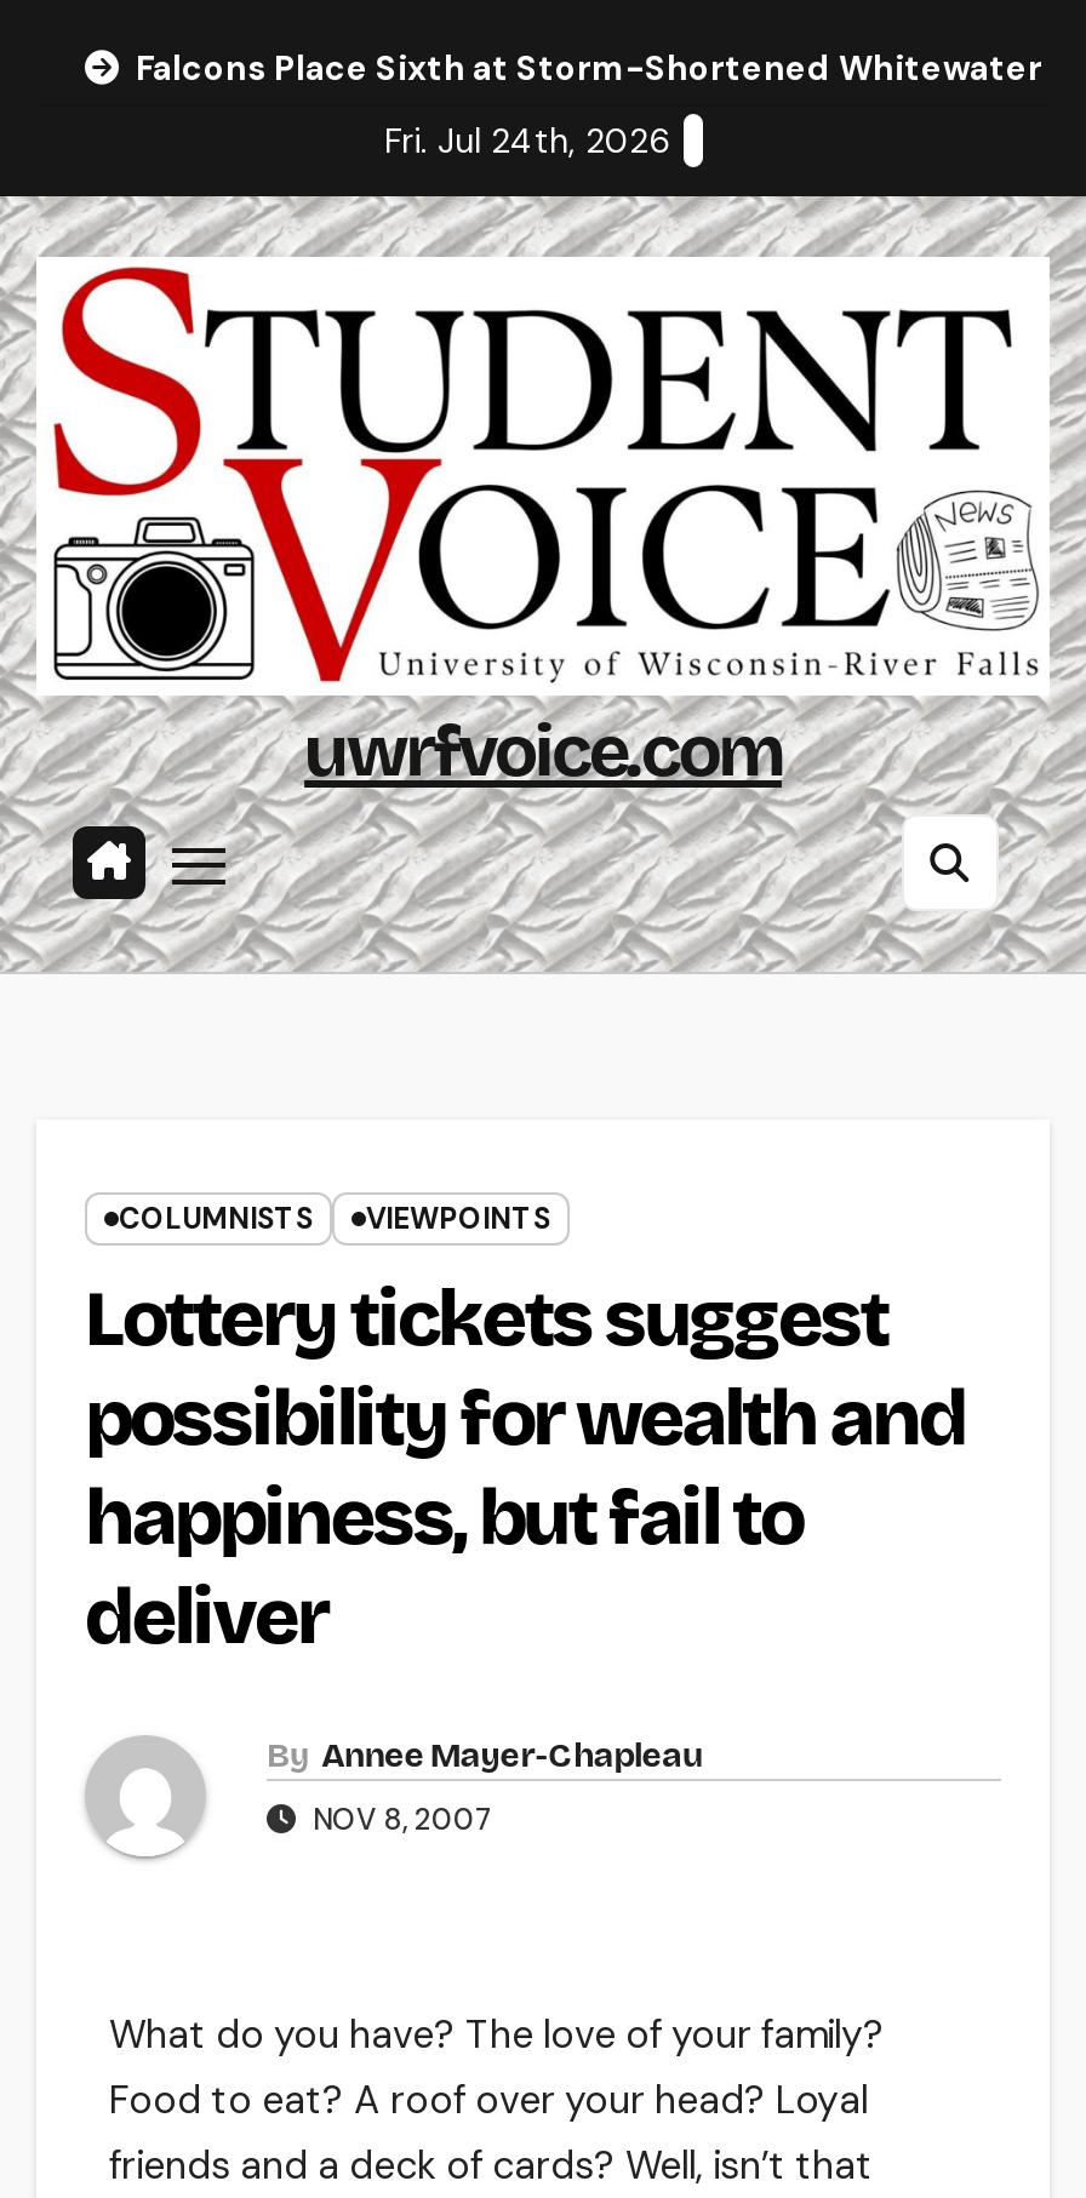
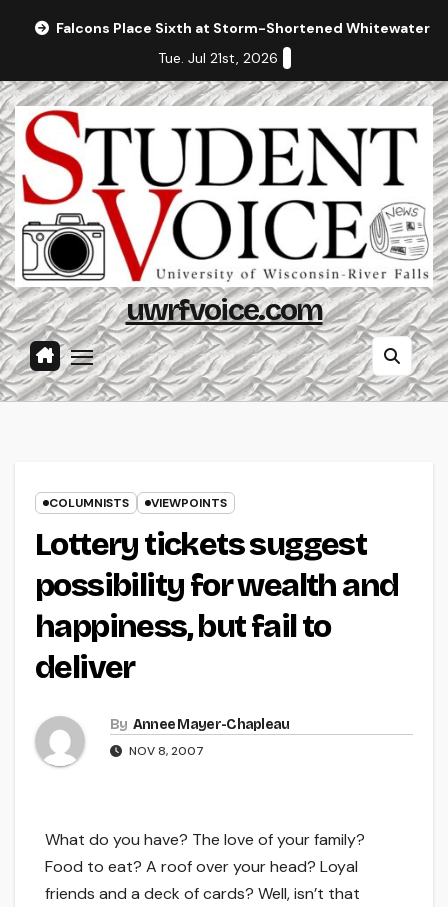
- Fri. Jul 24th, 2026
+ Tue. Jul 21st, 2026
